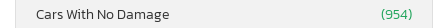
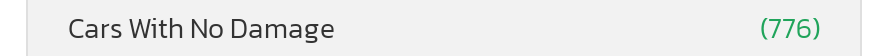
- (954)
+ (776)
